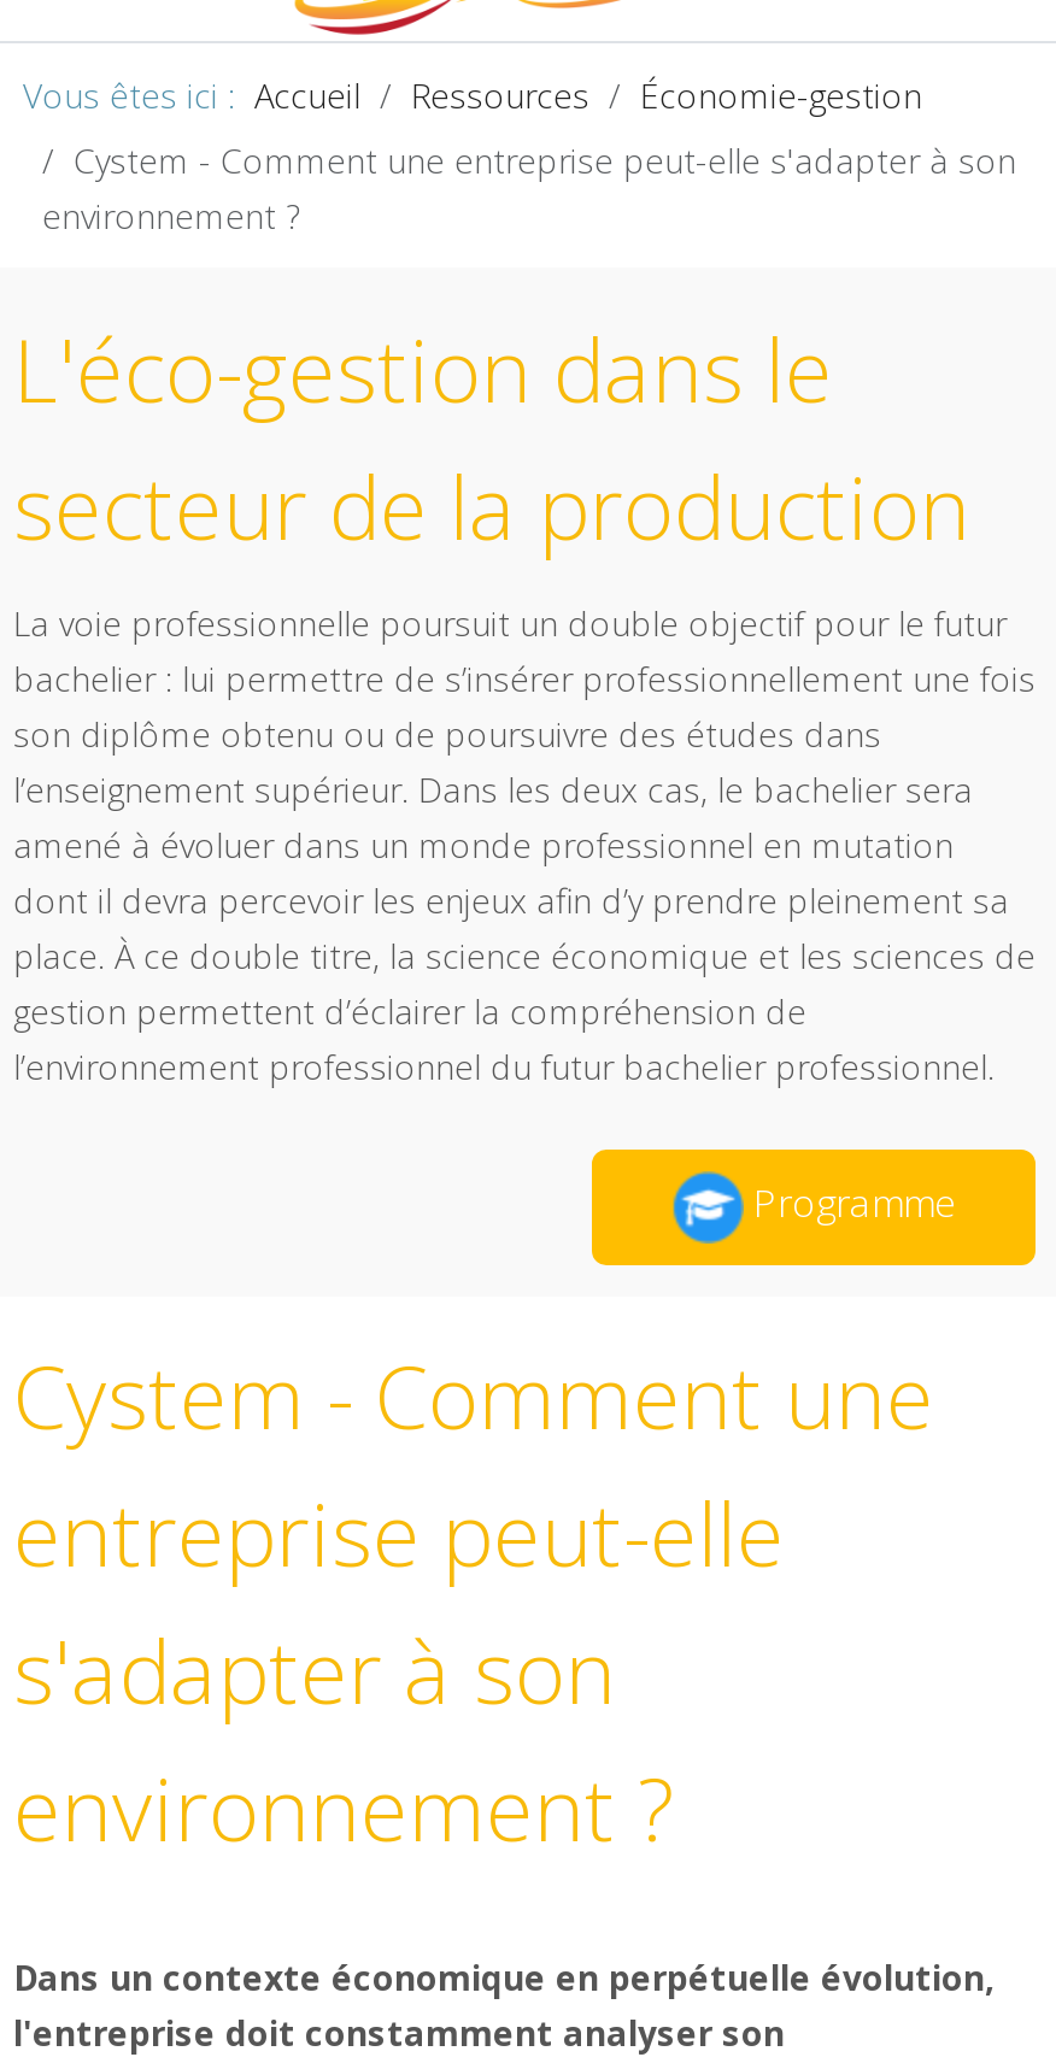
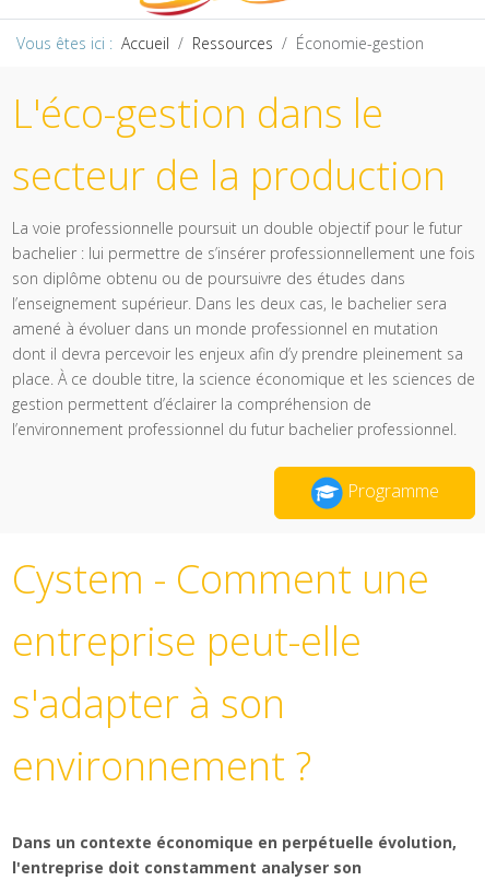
- Cystem - Comment une entreprise peut-elle s'adapter à son
- environnement ?
